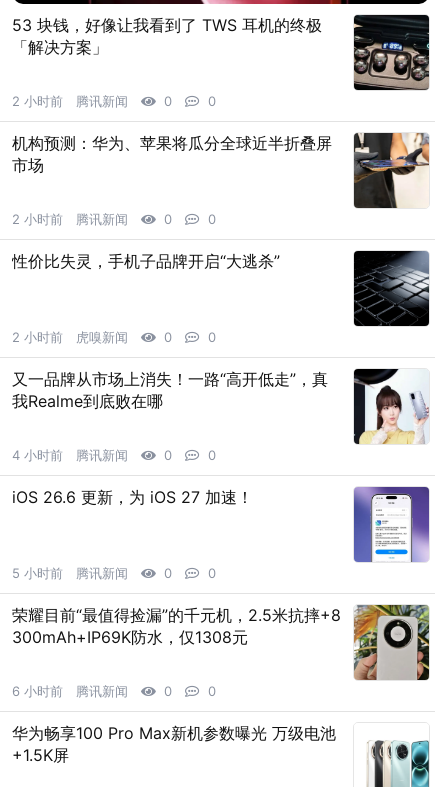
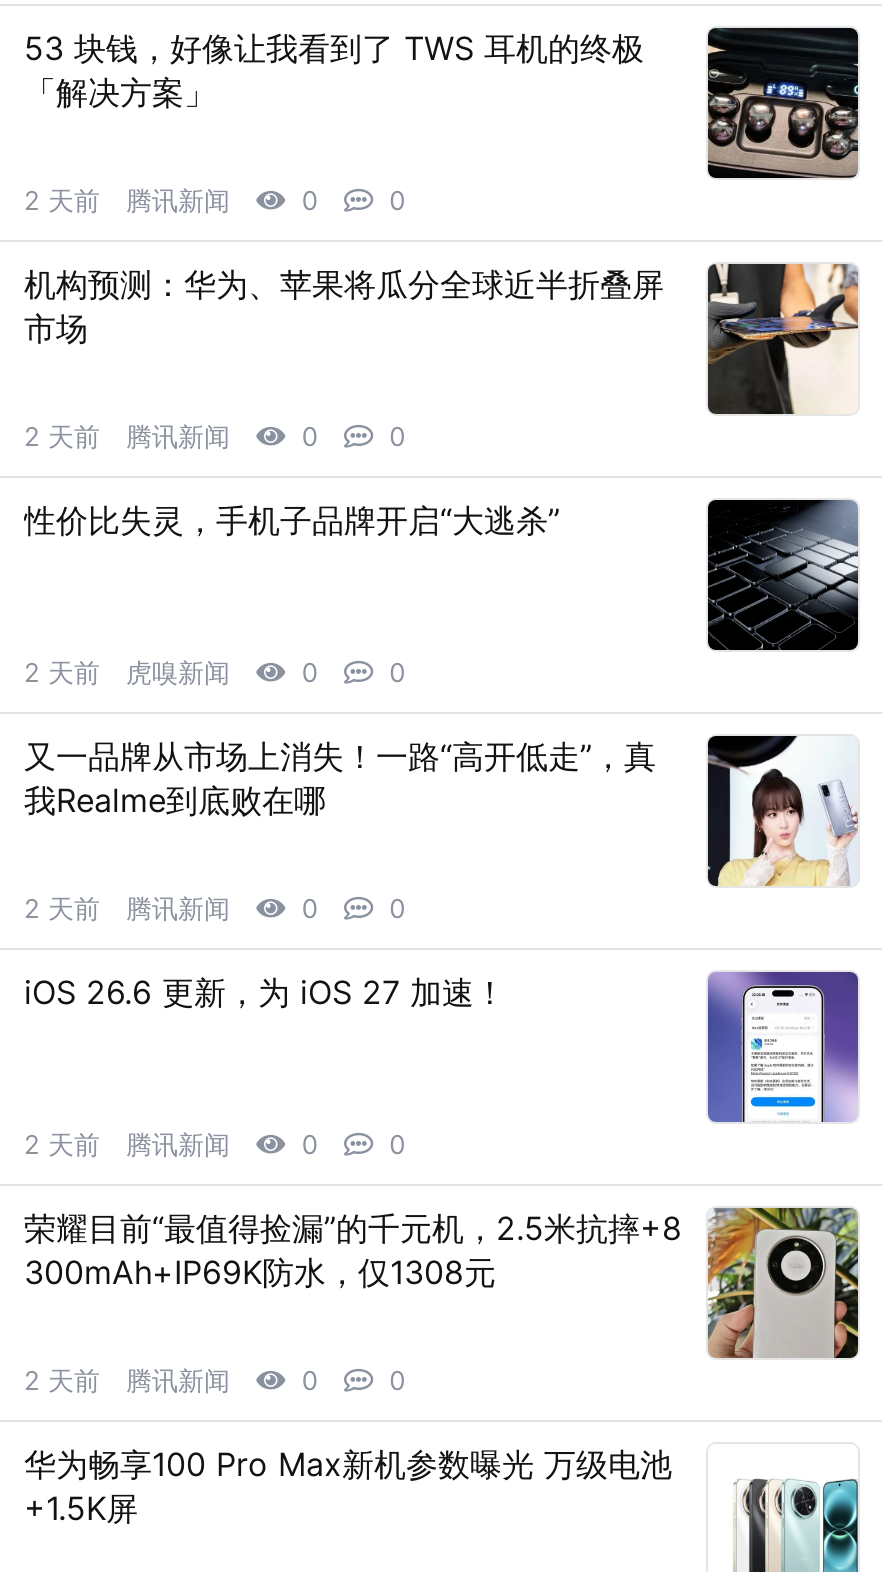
- 2 小时前 腾讯新闻
+ 2 天前 腾讯新闻

- 2 小时前 腾讯新闻
+ 2 天前 腾讯新闻

- 2 小时前
+ 2 天前

- 4 小时前 腾讯新闻
+ 2 天前 腾讯新闻

- 5 小时前 腾讯新闻
+ 2 天前 腾讯新闻

- 6 小时前 腾讯新闻
+ 2 天前 腾讯新闻
